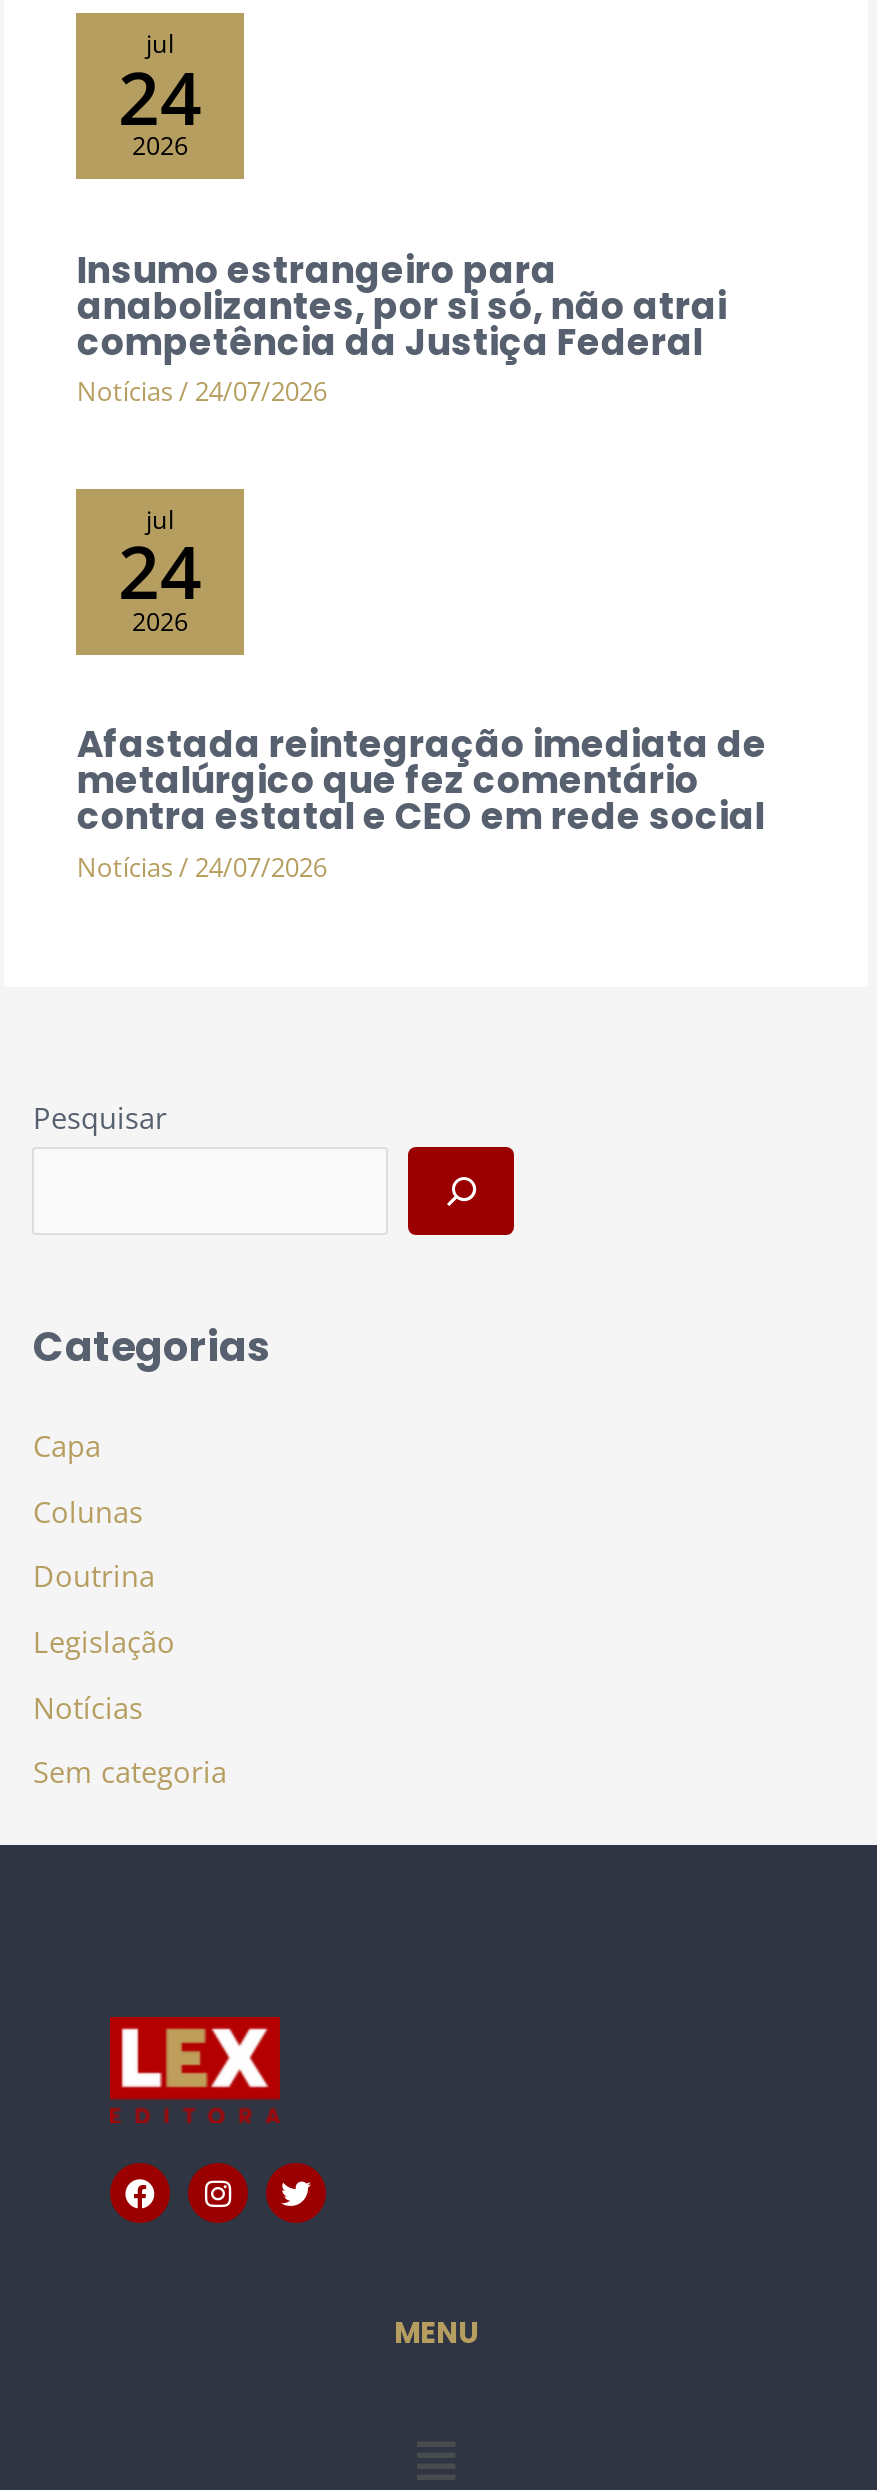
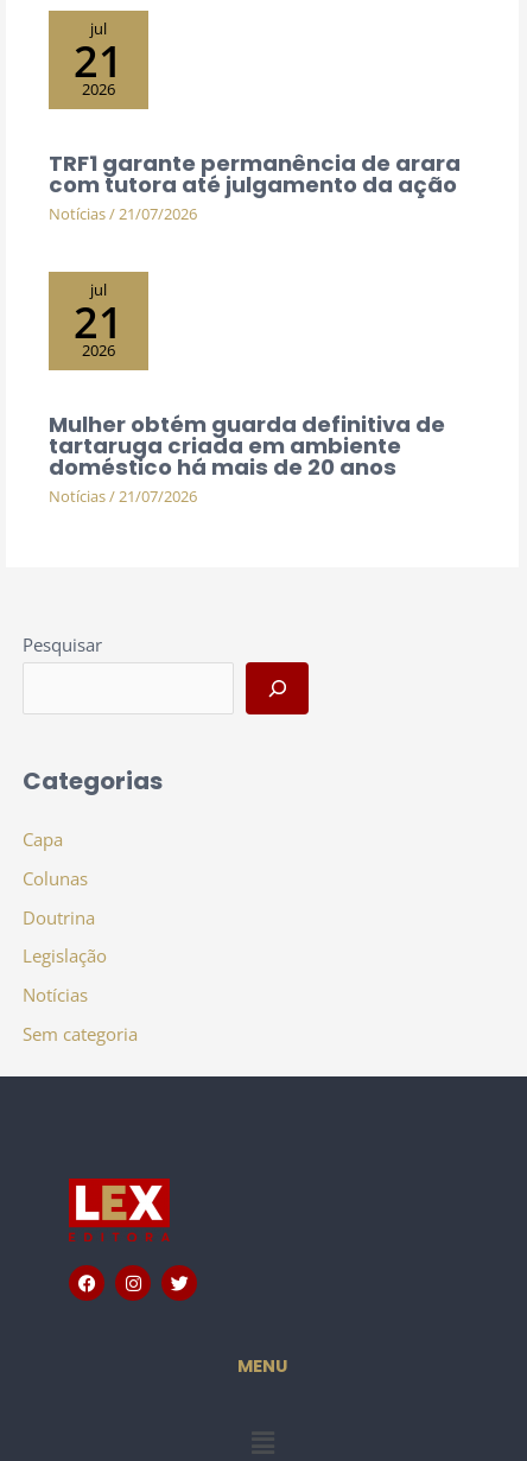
- 24
+ 21

- Insumo estrangeiro para
- anabolizantes, por si só, não atrai
- competência da Justiça Federal
- Notícias / 24/07/2026
+ TRF1 garante permanência de arara
+ com tutora até julgamento da ação
+ Notícias/21/07/2026

- 24
+ 21

- Afastada reintegração imediata de
- metalúrgico que fez comentário
- contra estatal e CEO em rede social
- Notícias / 24/07/2026
+ Mulher obtém guarda definitiva de
+ tartaruga criada em ambiente
+ doméstico há mais de 20 anos
+ Notícias / 21/07/2026
